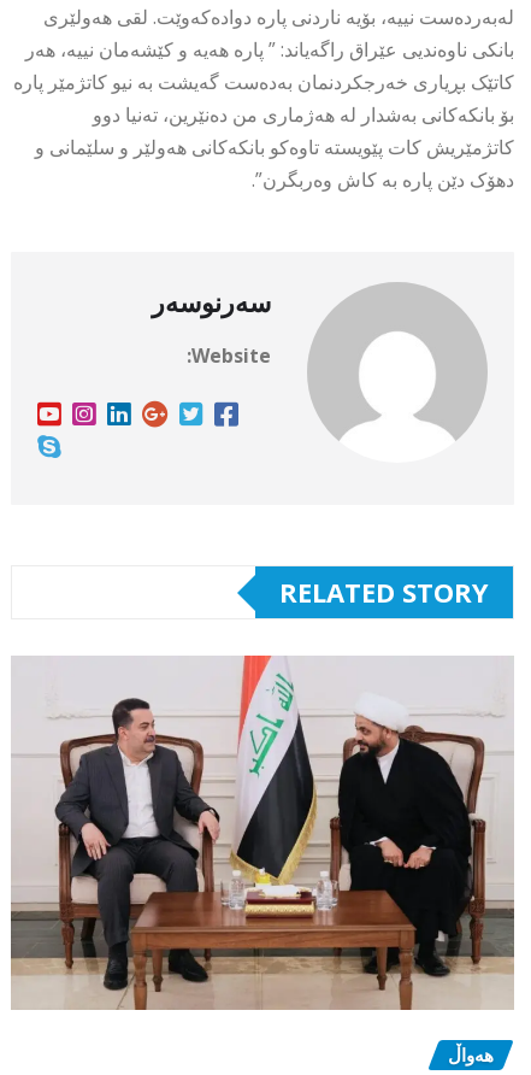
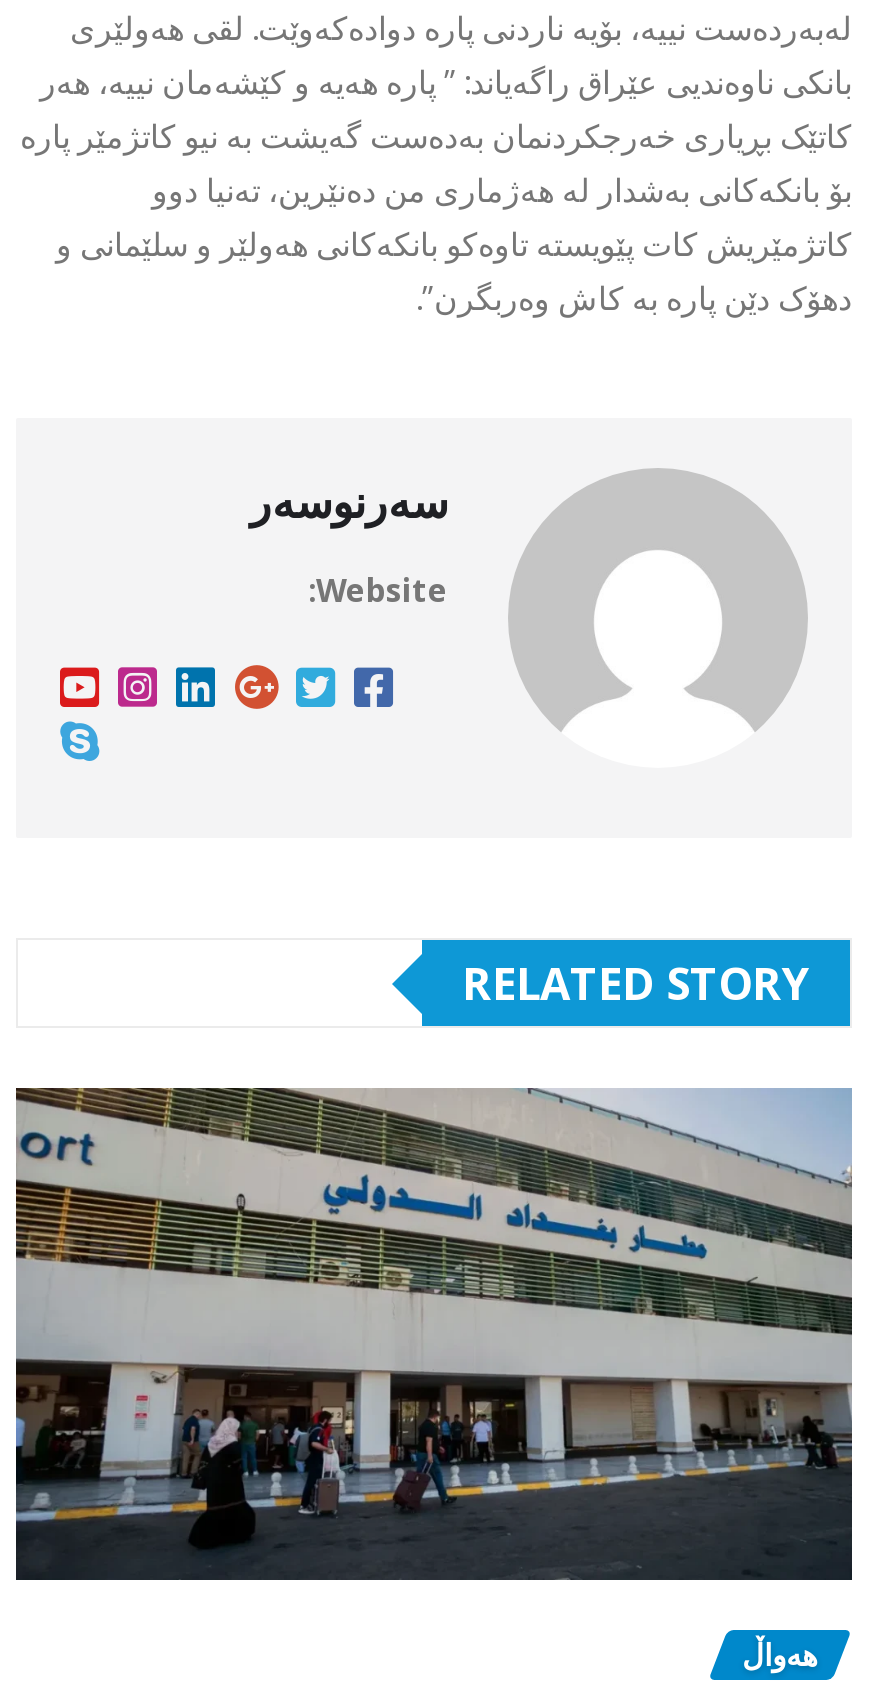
- [image]
+ [image]
